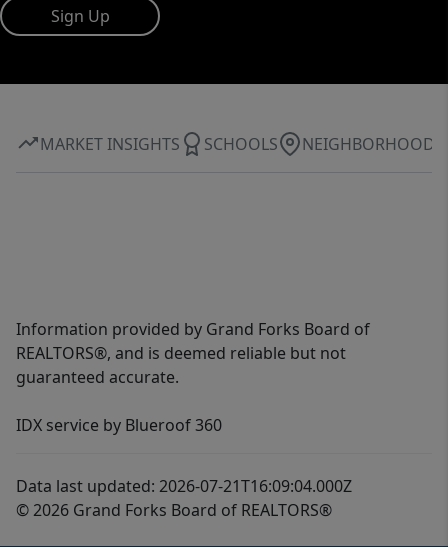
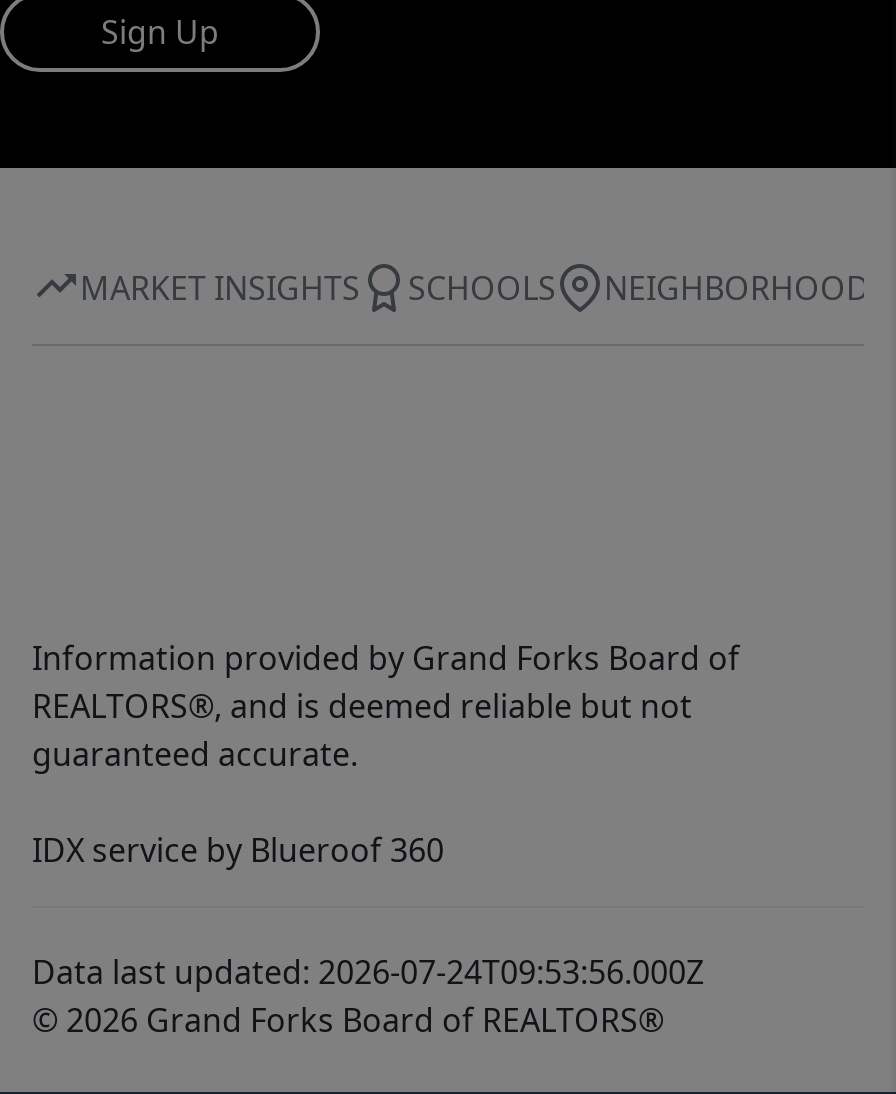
- Data last updated: 2026-07-21T16:09:04.000Z
+ Data last updated: 2026-07-24T09:53:56.000Z
